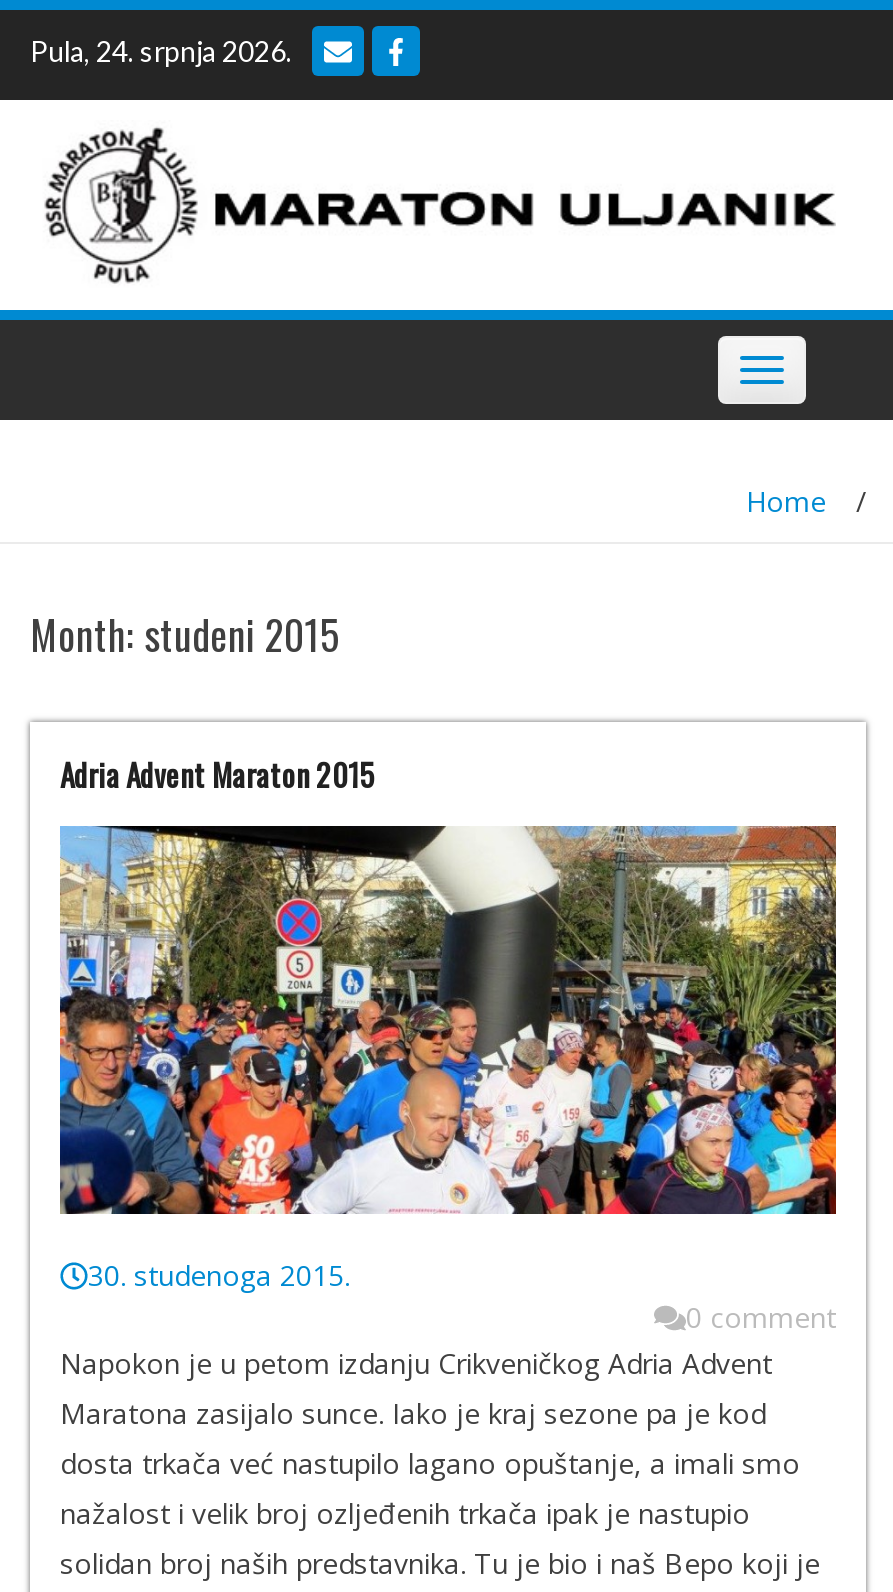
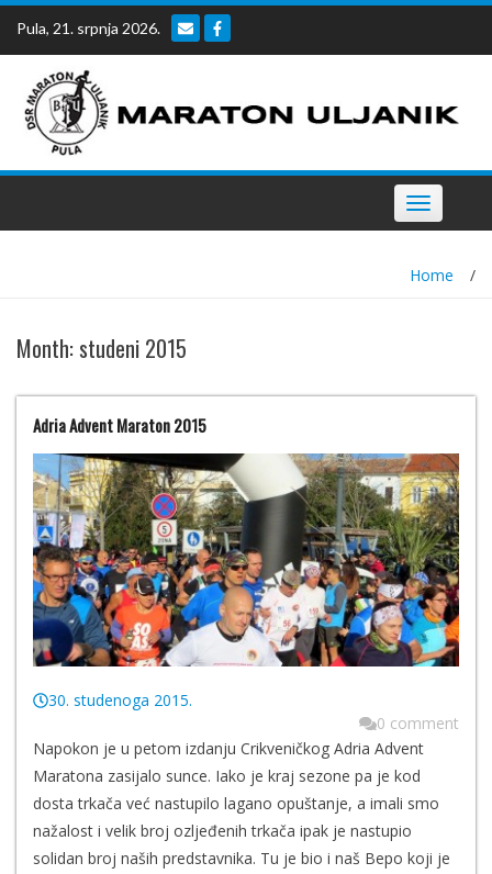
- Pula, 24. srpnja 2026.
+ Pula, 21. srpnja 2026.
